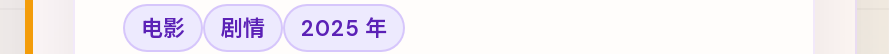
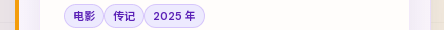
- 剧情
+ 传记
